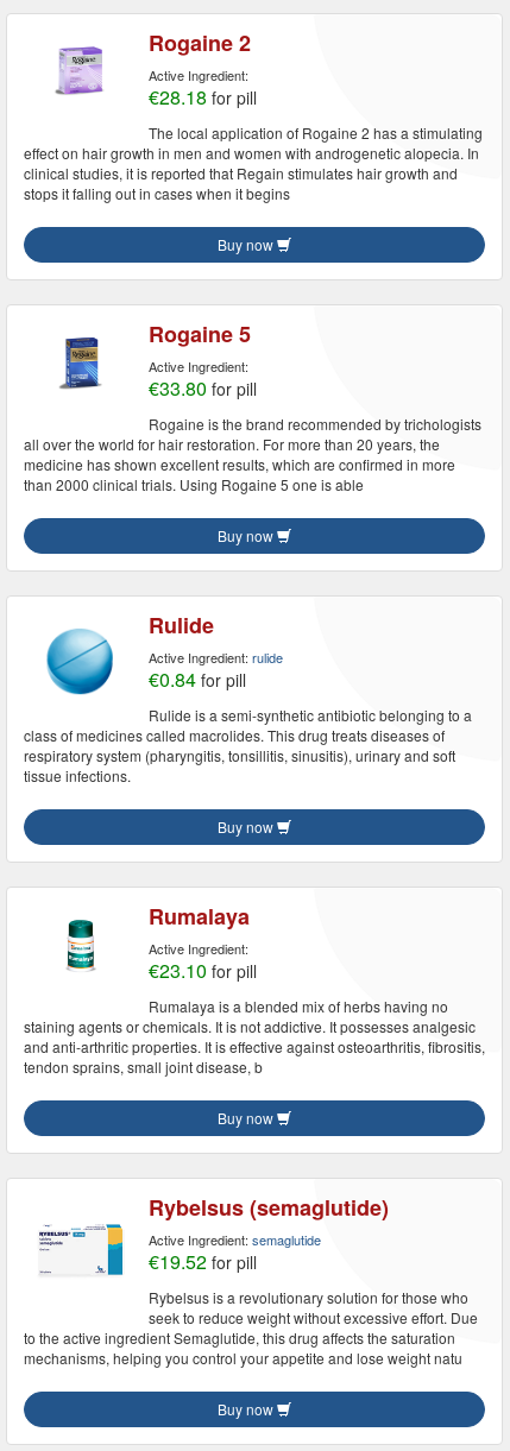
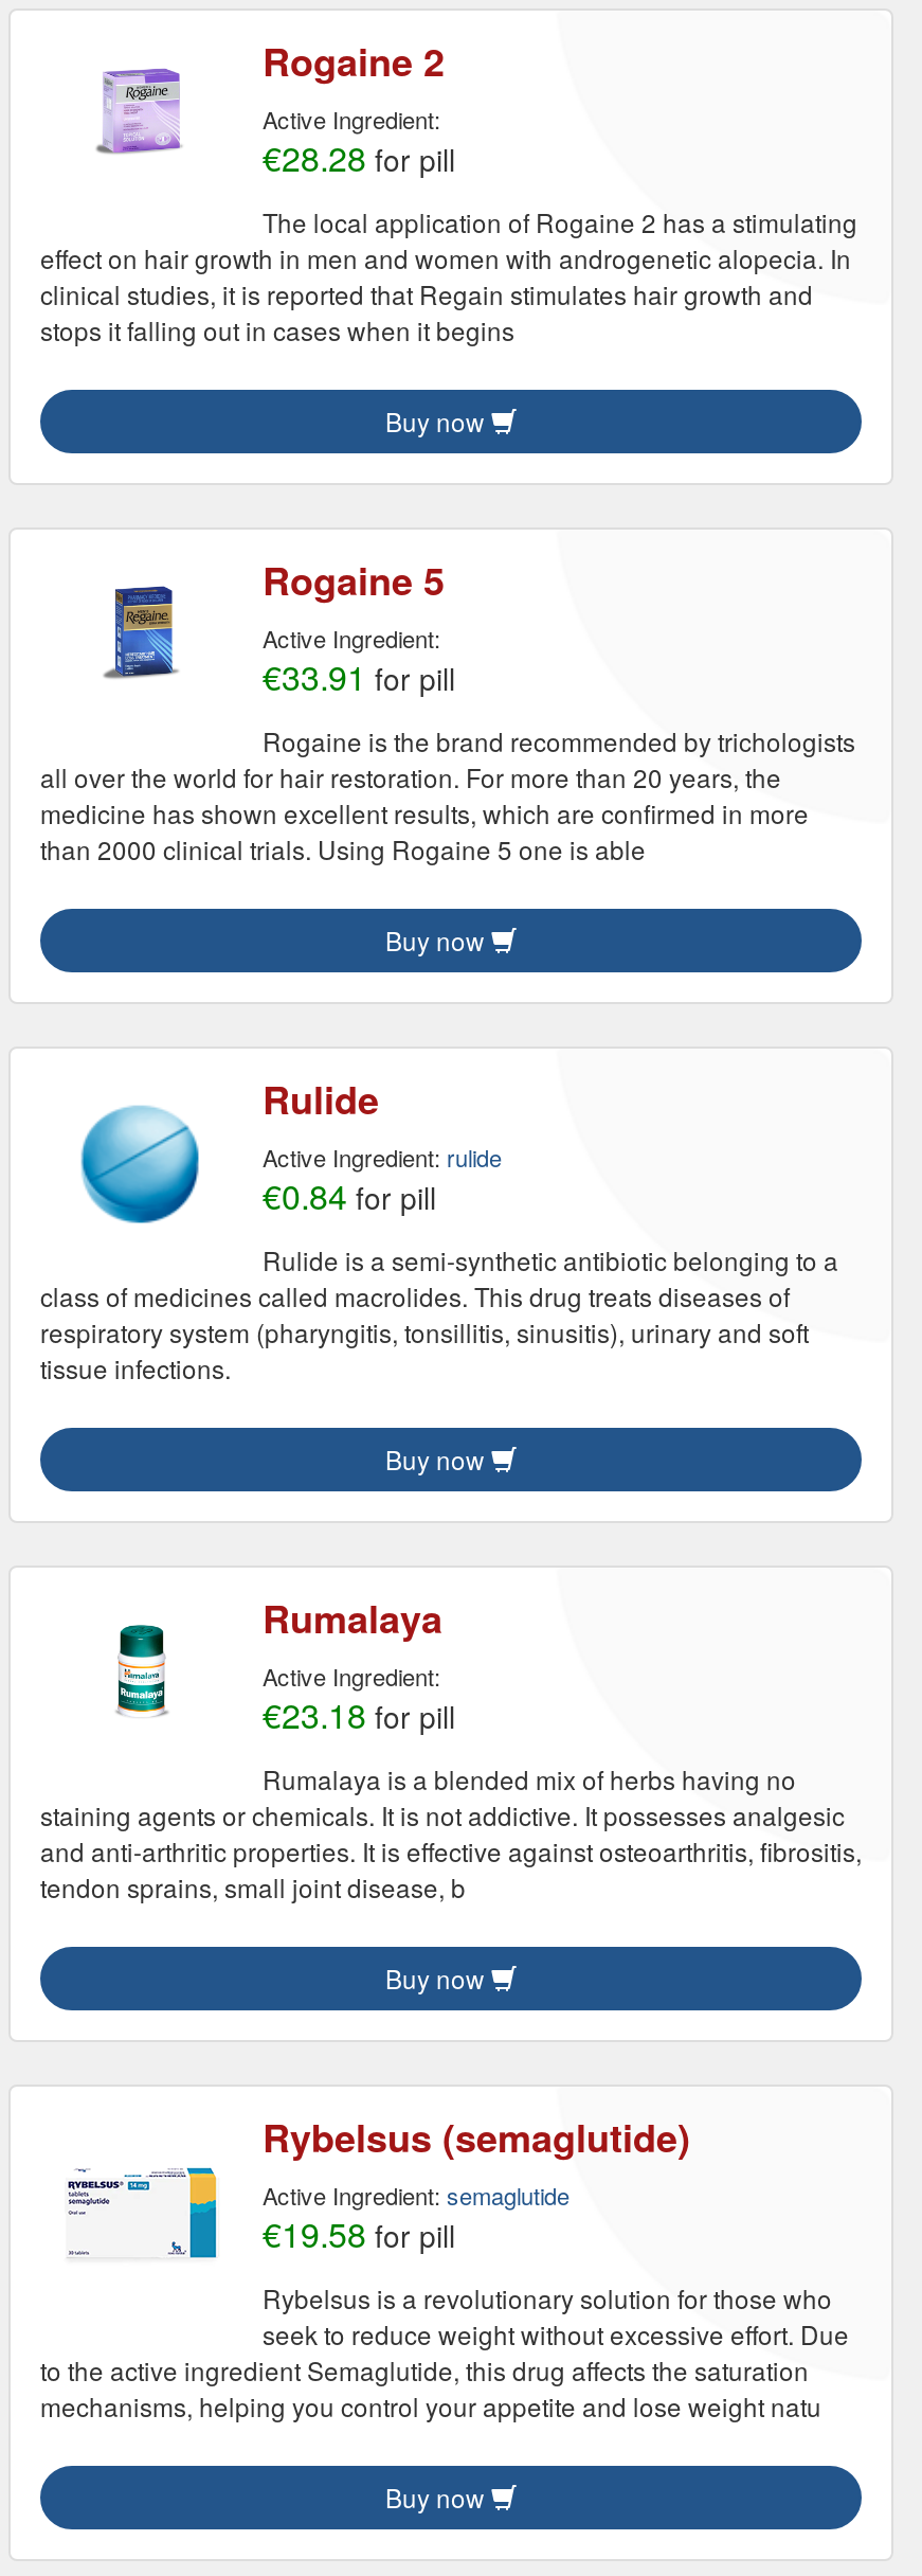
- €28.18 for pill
+ €28.28 for pill

- €33.80 for pill
+ €33.91 for pill

- €23.10 for pill
+ €23.18 for pill

- €19.52 for pill
+ €19.58 for pill
